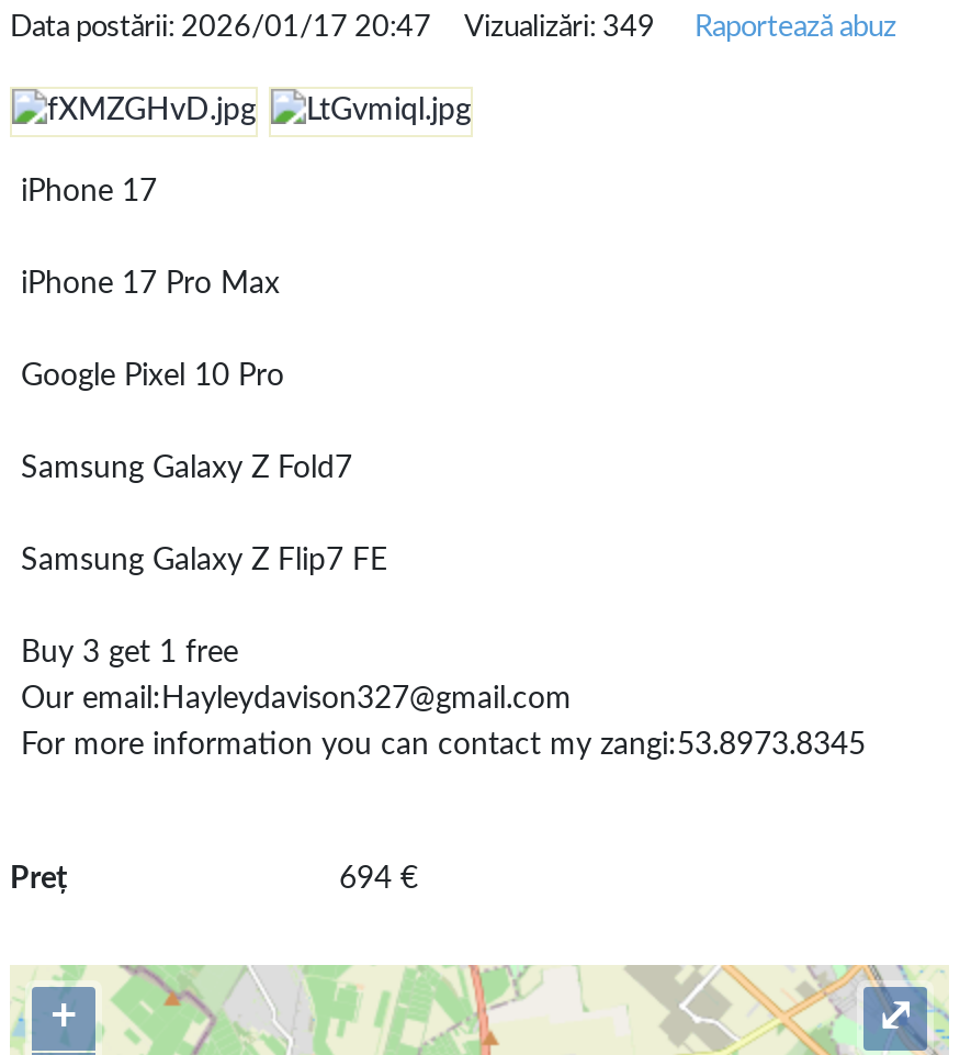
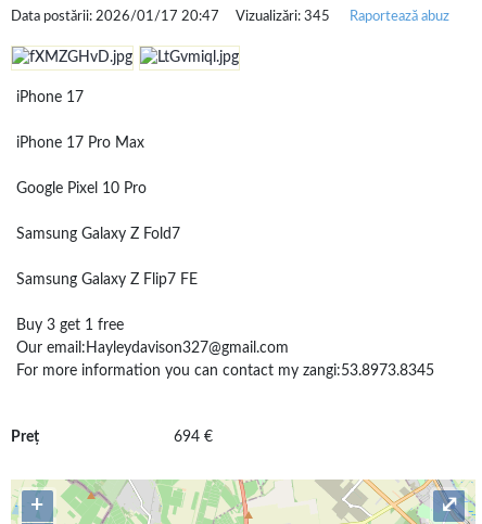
- Data postării: 2026/01/17 20:47 Vizualizări: 349 Raportează abuz
+ Data postării: 2026/01/17 20:47 Vizualizări: 345 Raportează abuz
